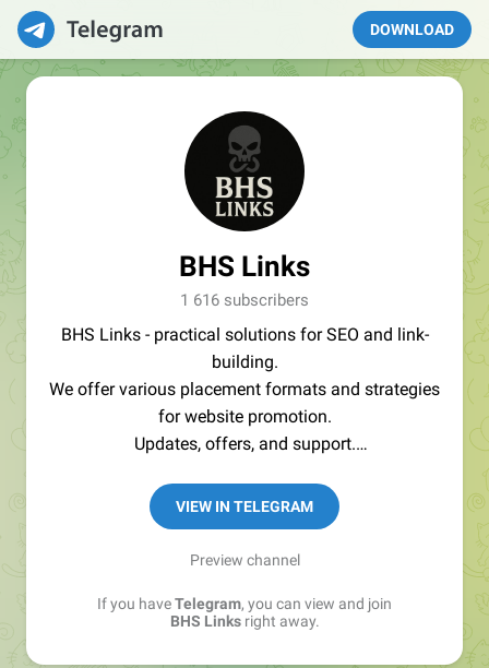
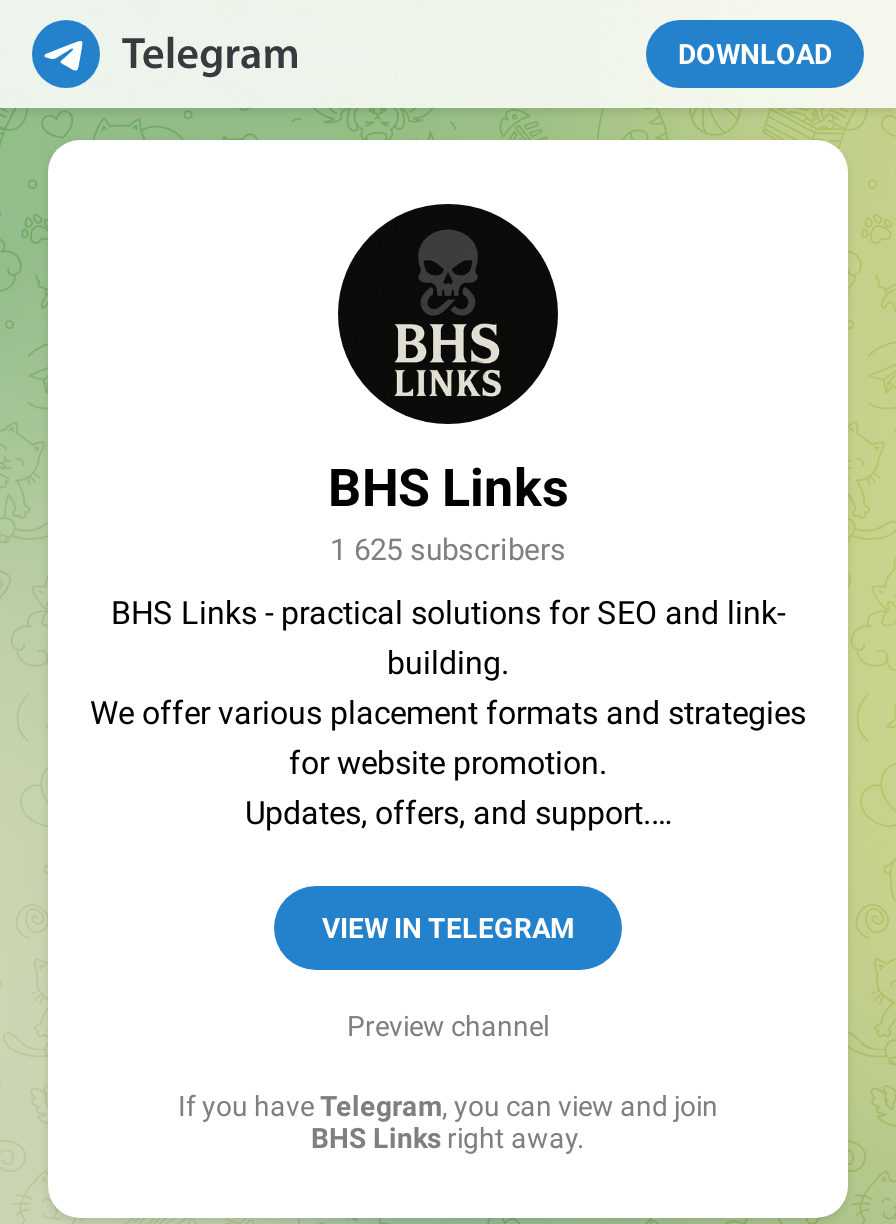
- 1 616 subscribers
+ 1 625 subscribers
